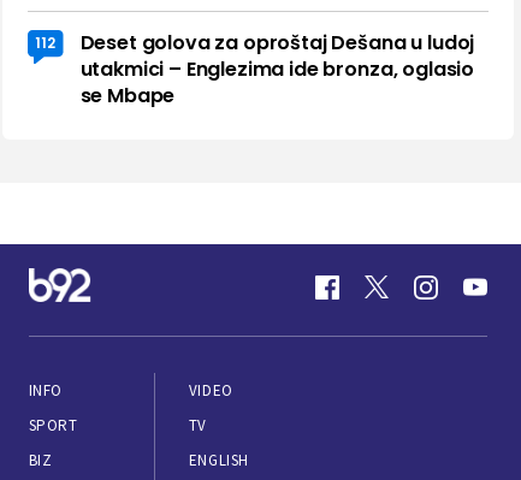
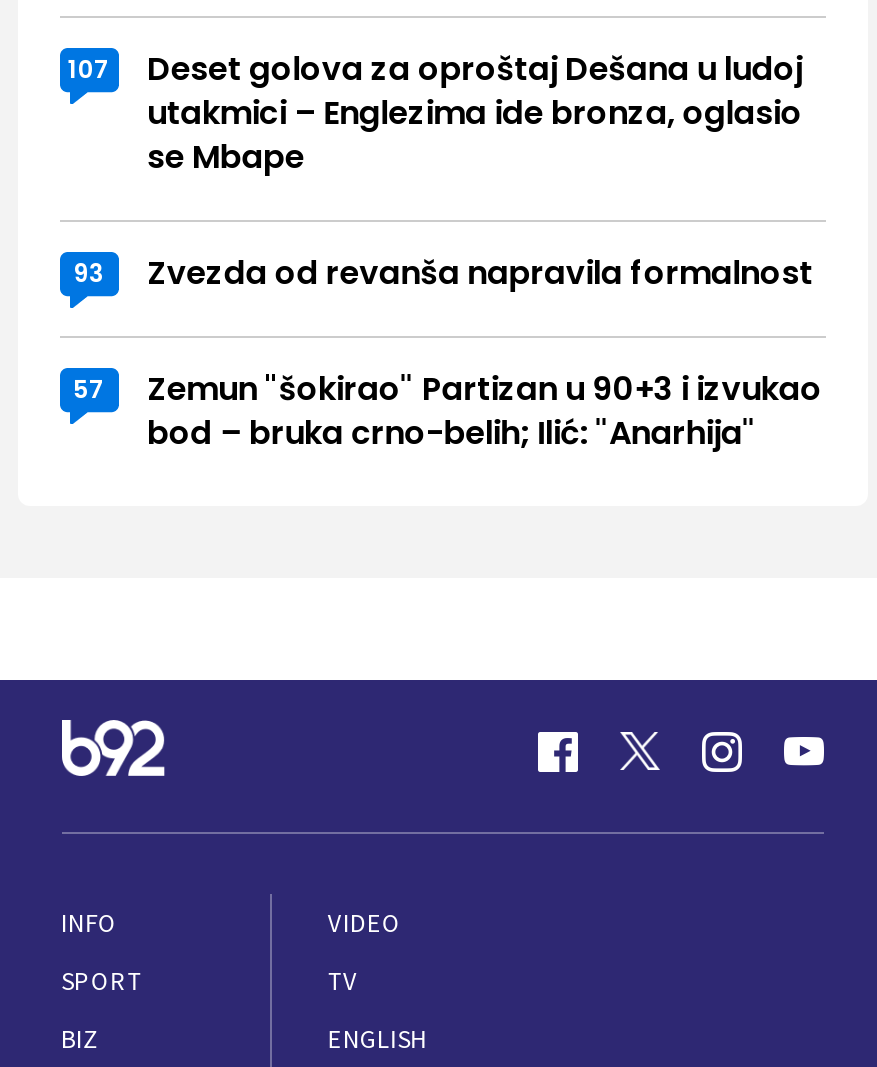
- 112 Deset golova za oproštaj Dešana u ludoj
+ 107 Deset golova za oproštaj Dešana u ludoj

+ 93
+ Zvezda od revanša napravila formalnost
+ 57
+ Zemun "šokirao" Partizan u 90+3 i izvukao
+ bod – bruka crno-belih; Ilić: "Anarhija"
